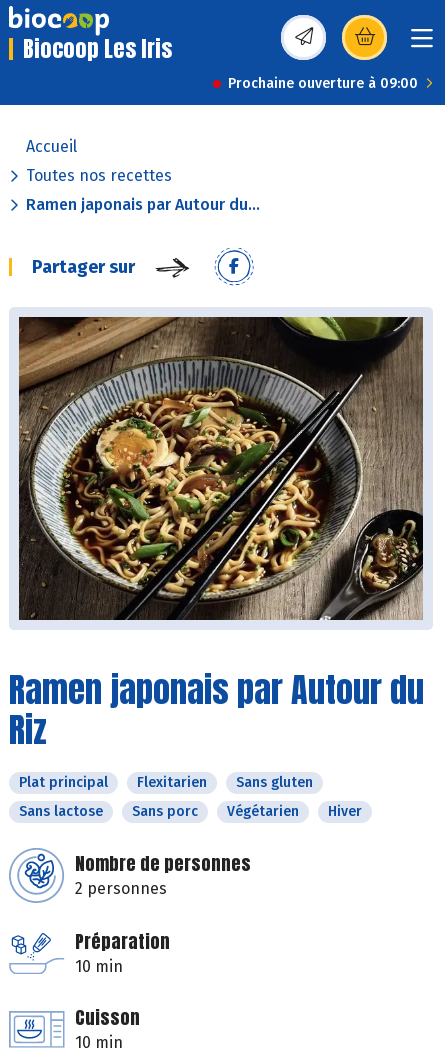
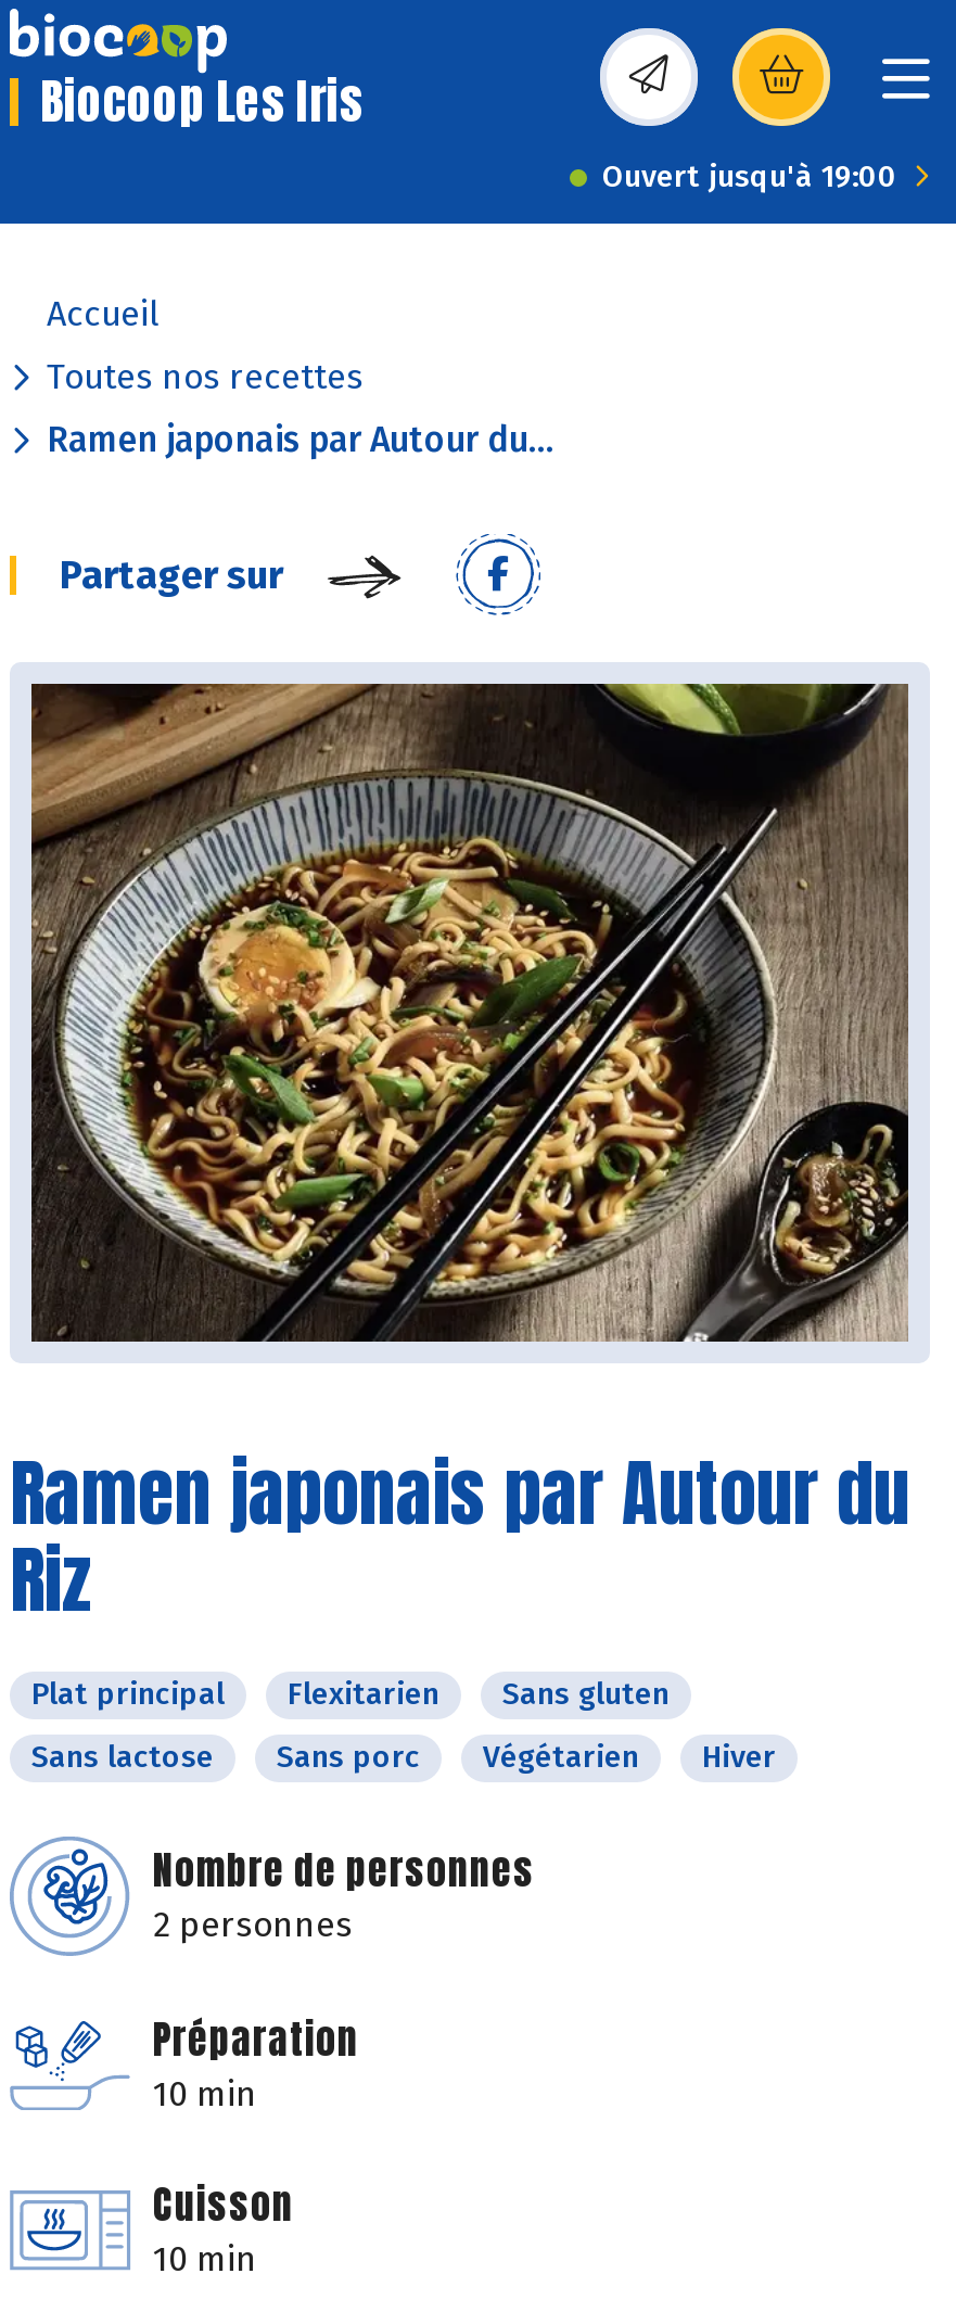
- Prochaine ouverture à 09:00
+ Ouvert jusqu'à 19:00
